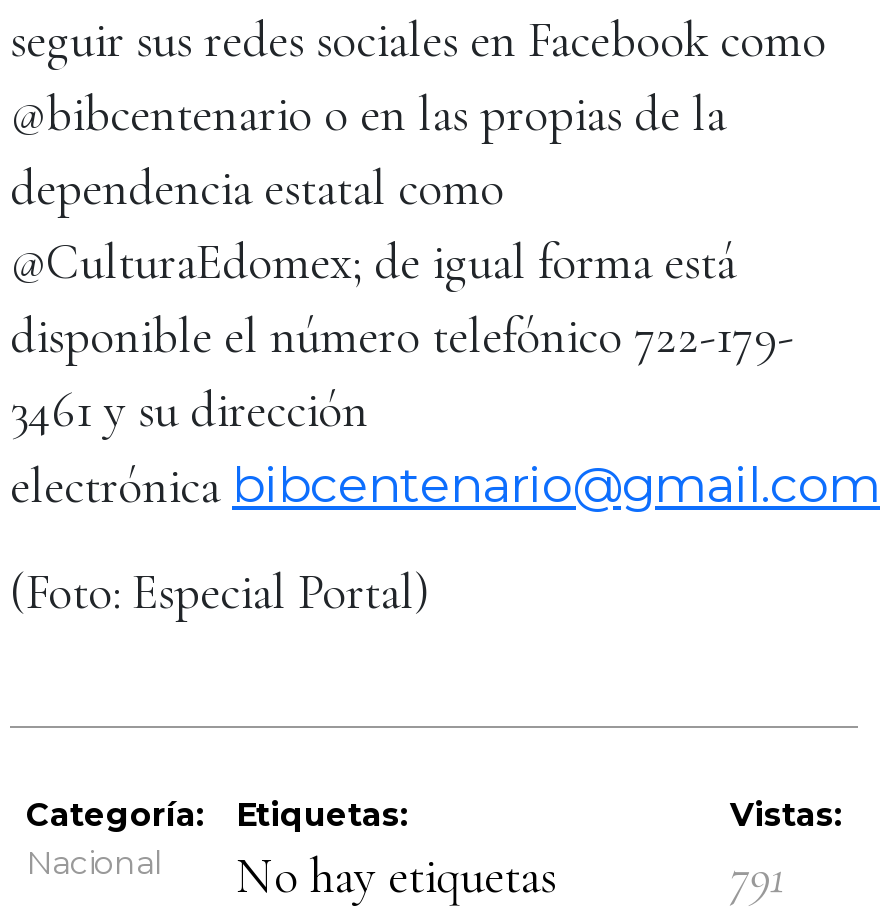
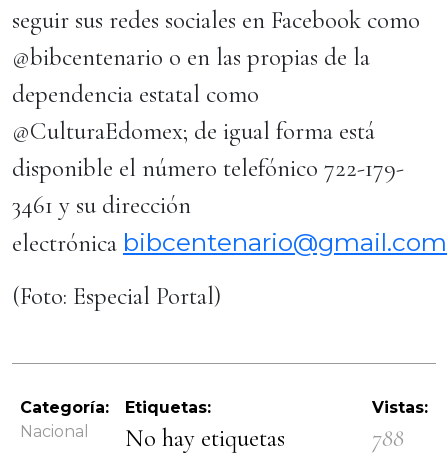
- 791
+ 788
